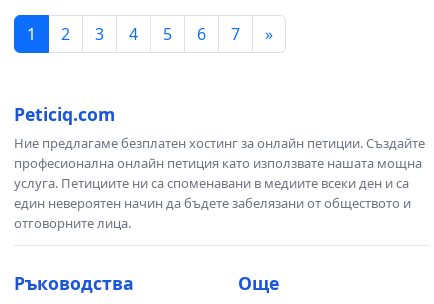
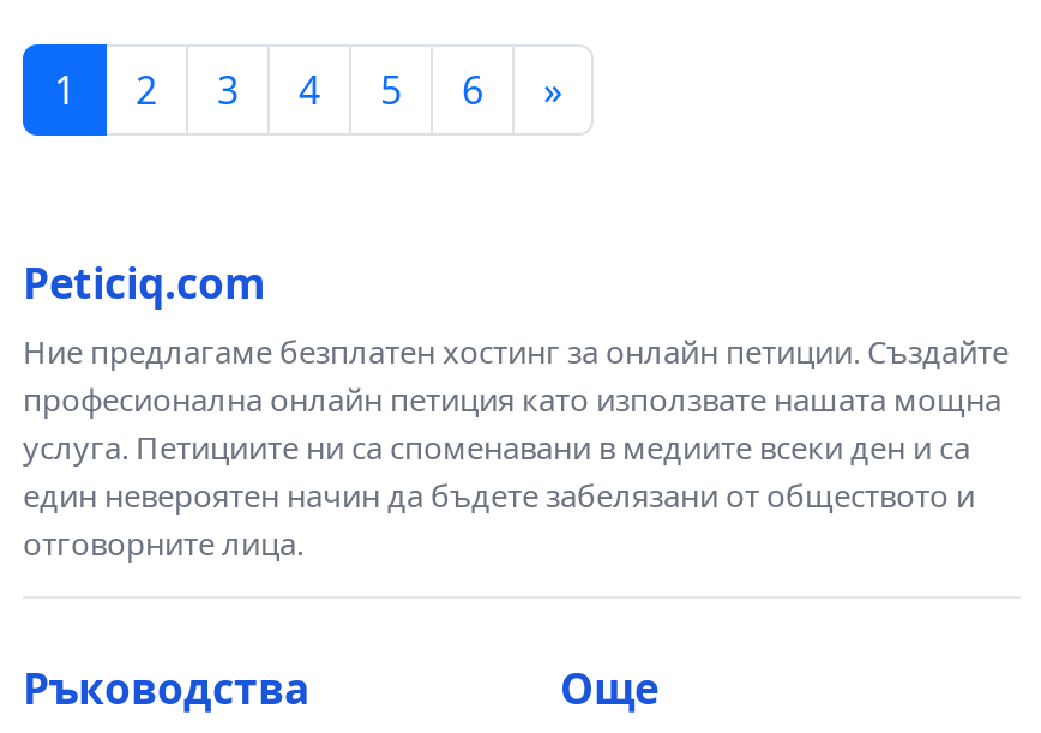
- 7
